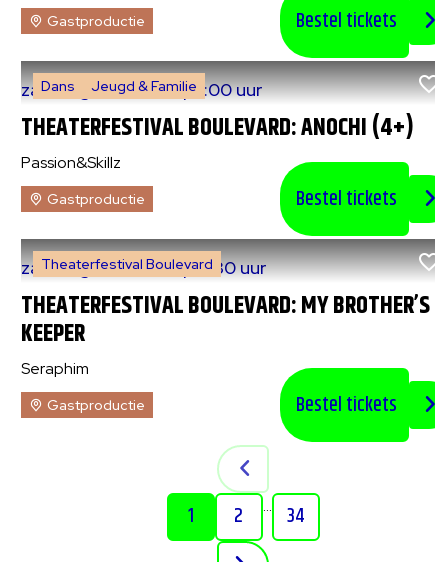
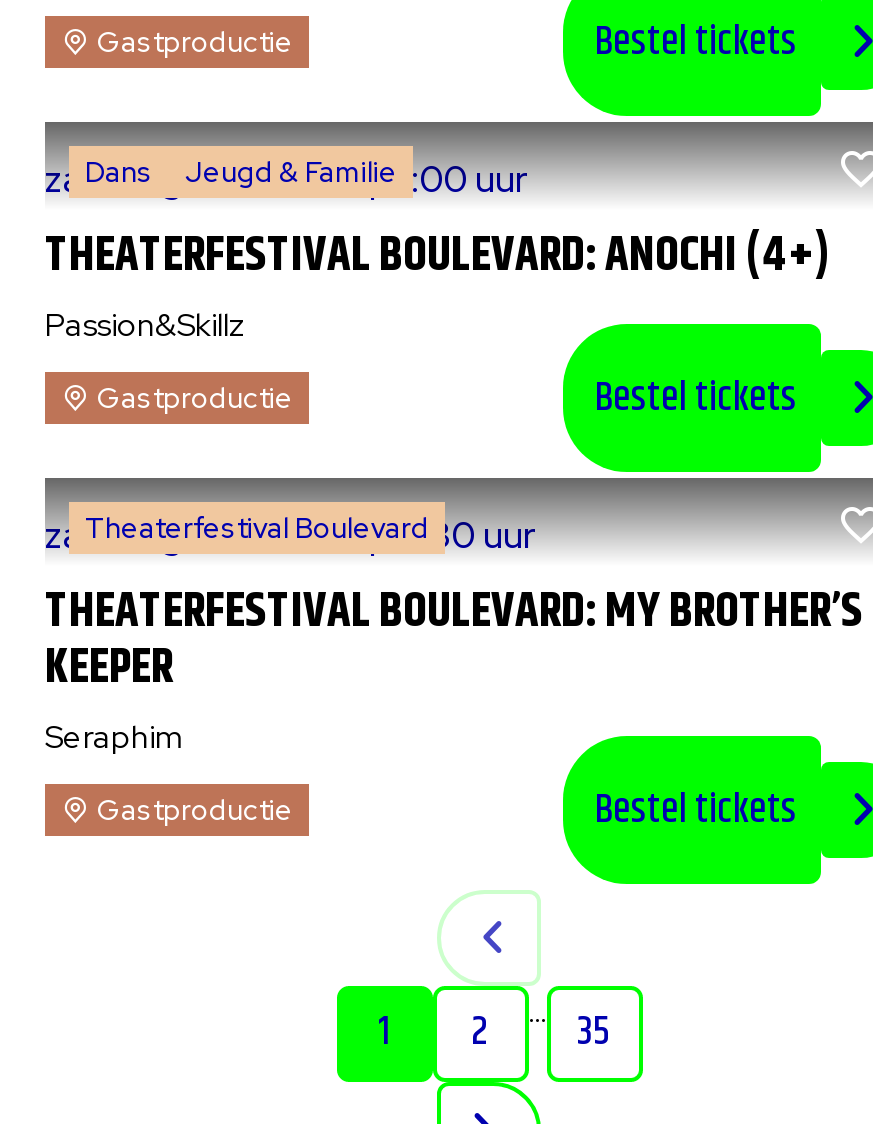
- 34
+ 35
